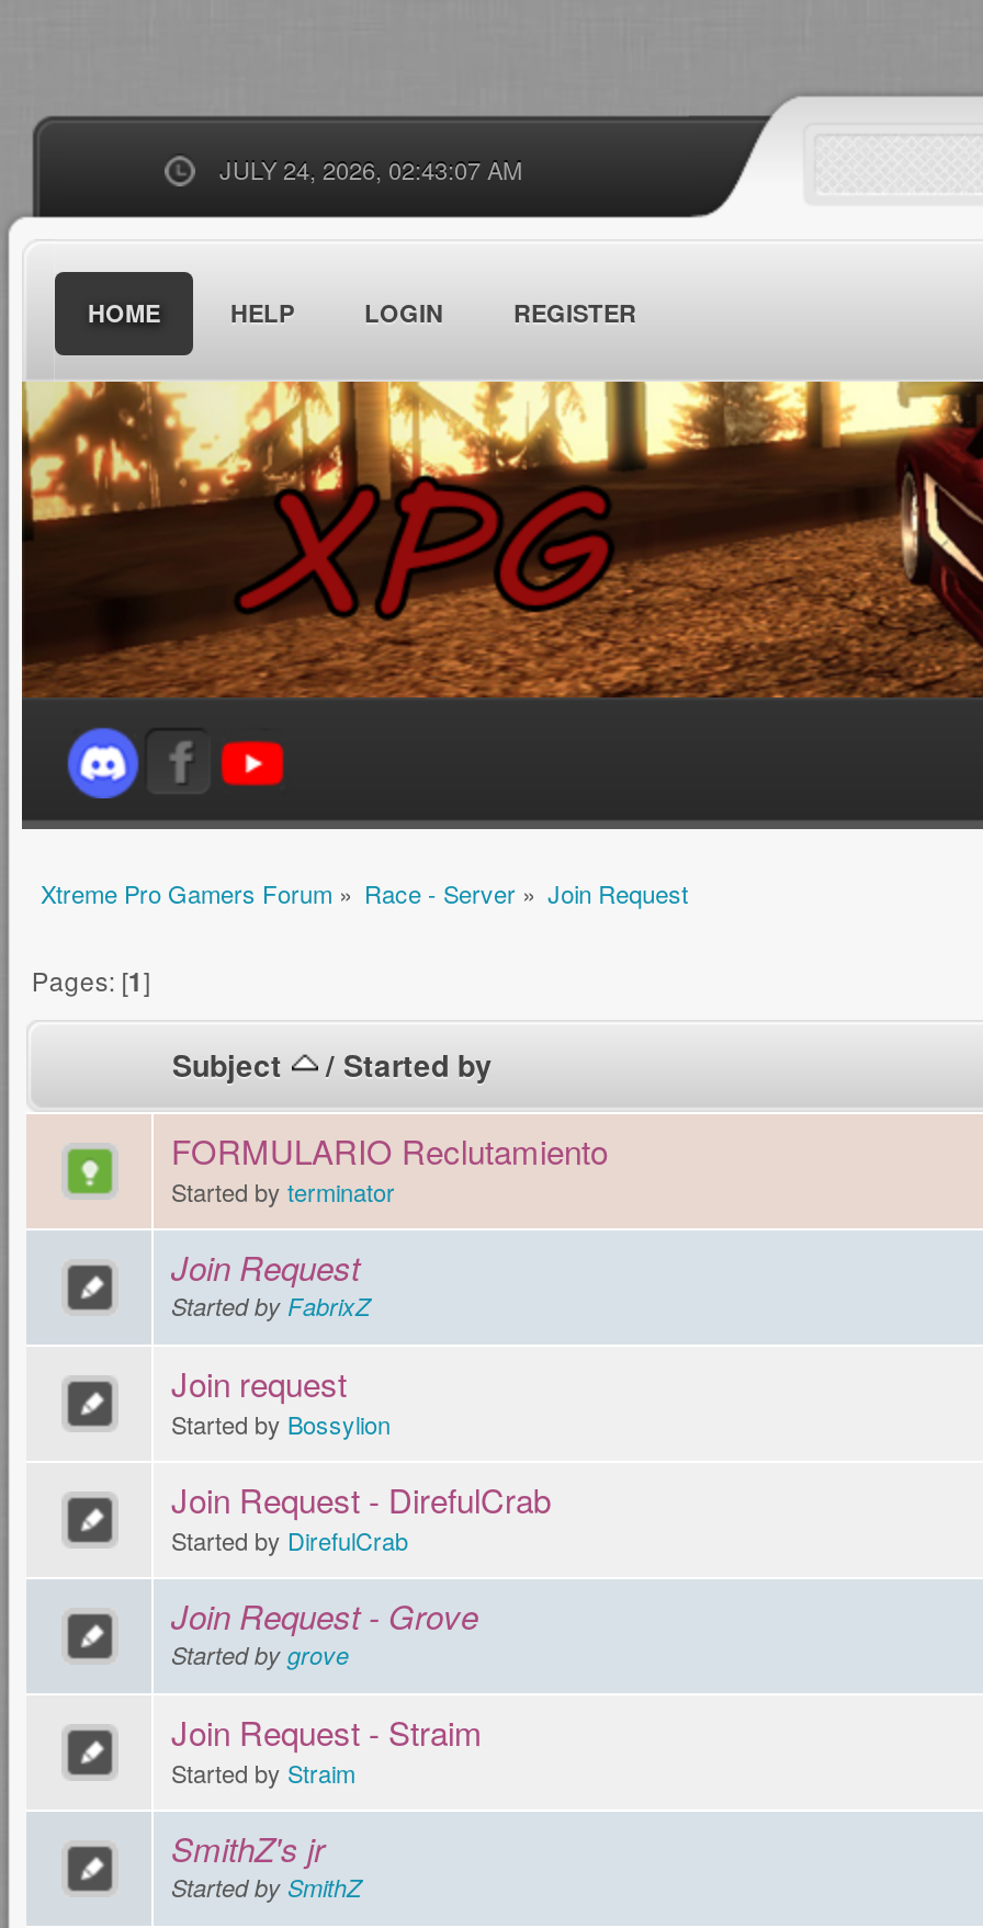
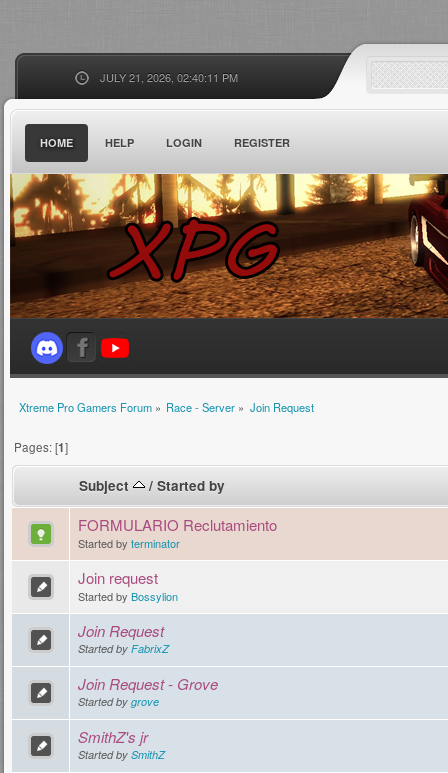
- JULY 24, 2026, 02:43:07 AM
+ JULY 21, 2026, 02:40:11 PM

moved down: Join Request | Started by FabrixZ

- Join Request - DirefulCrab
- Started by DirefulCrab

- Join Request - Straim
- Started by Straim
